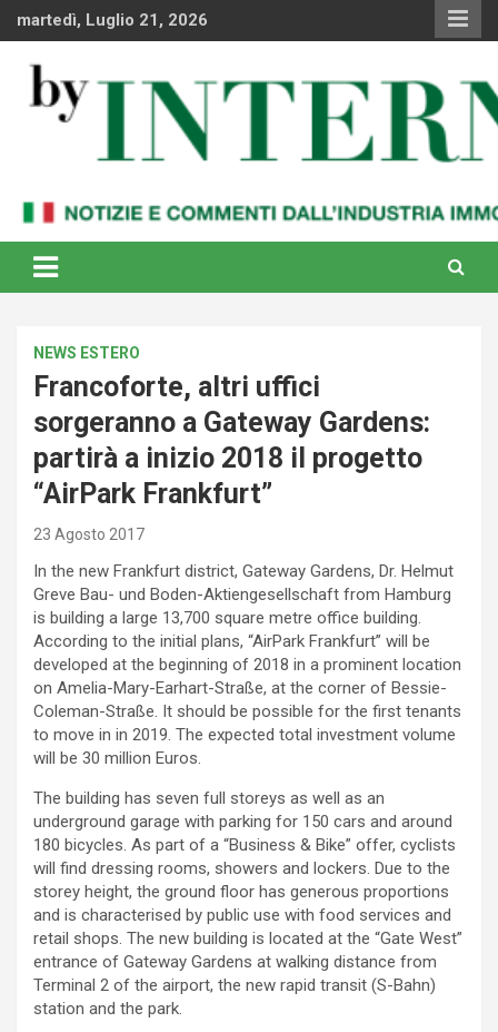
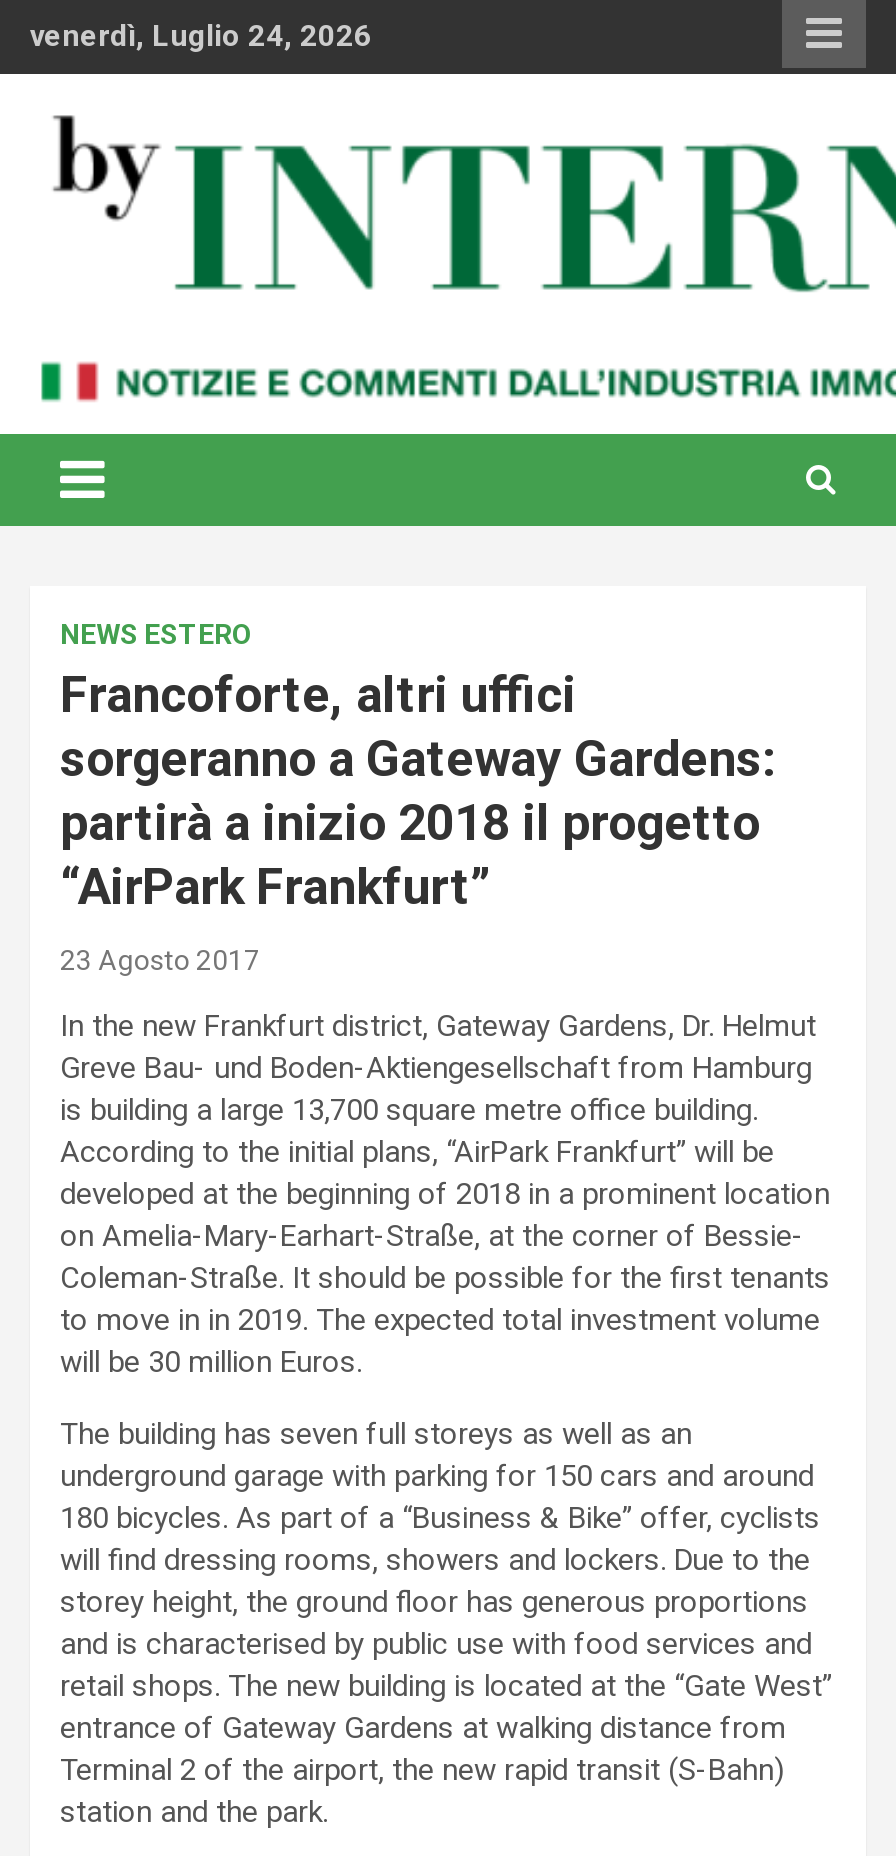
- martedì, Luglio 21, 2026
+ venerdì, Luglio 24, 2026
